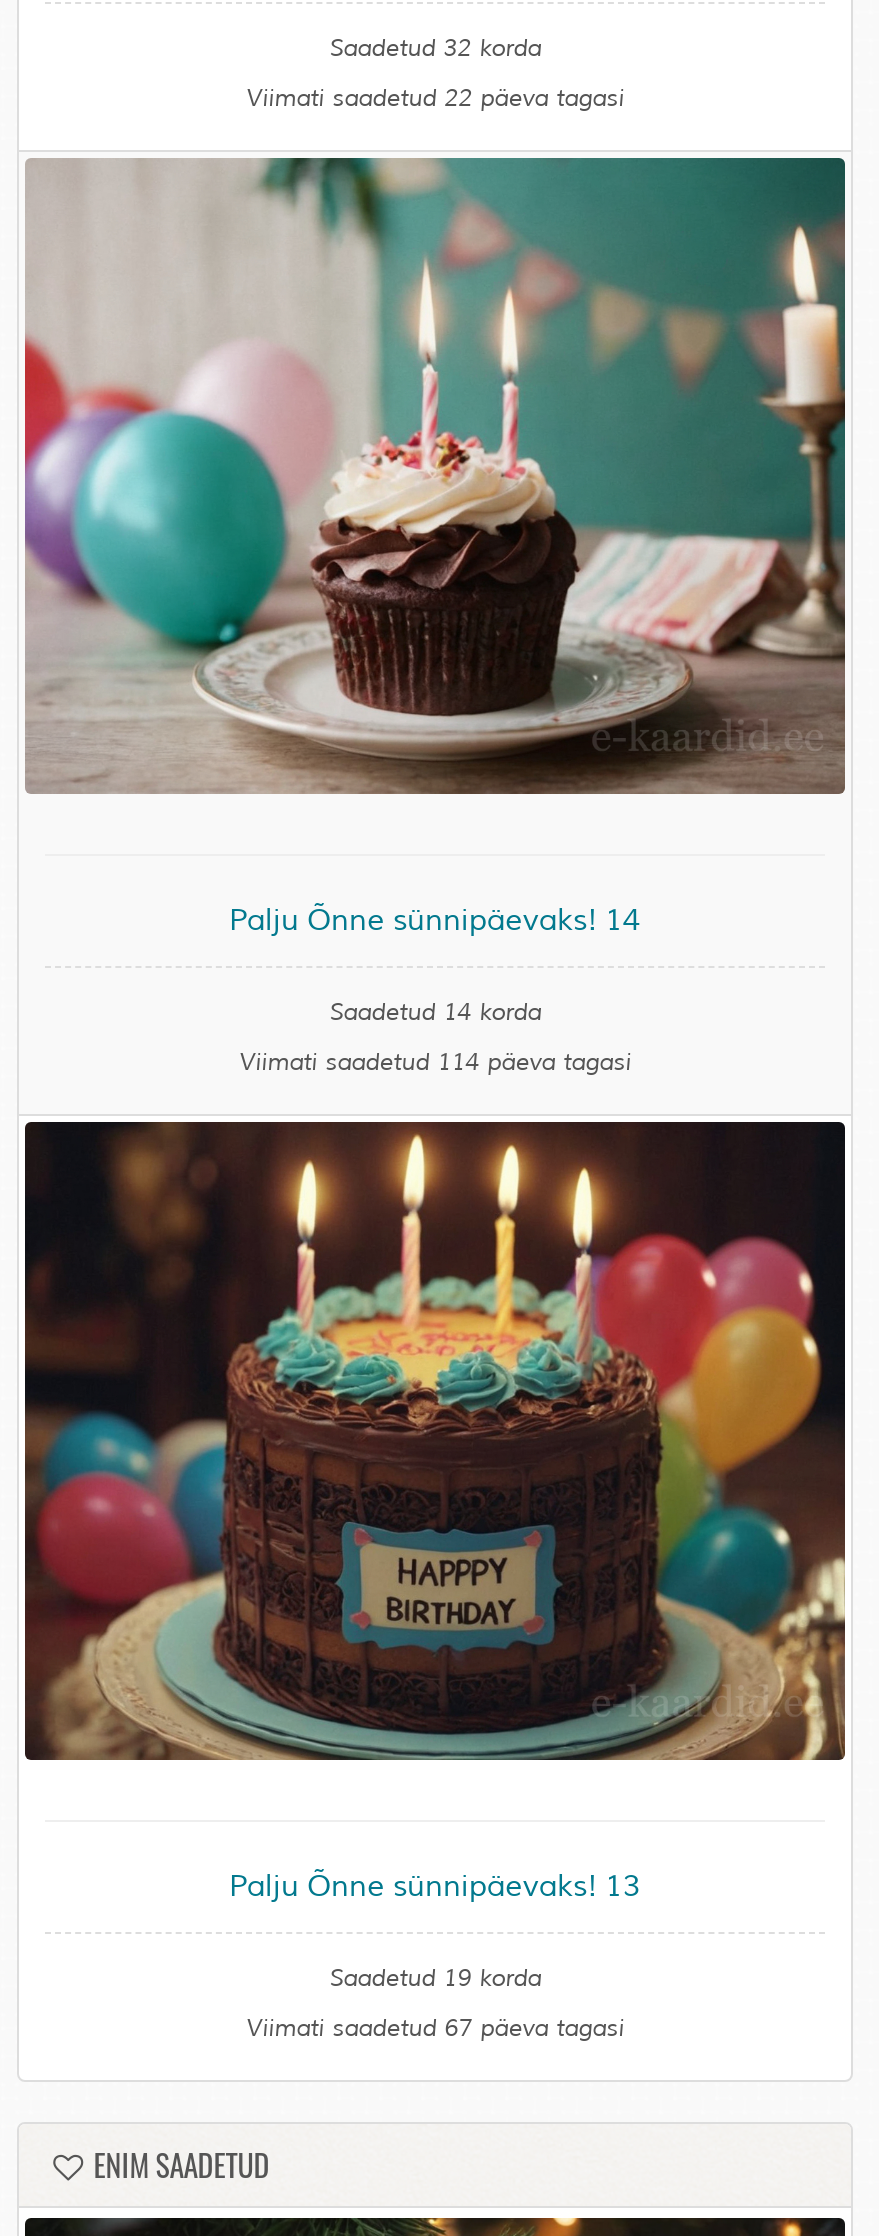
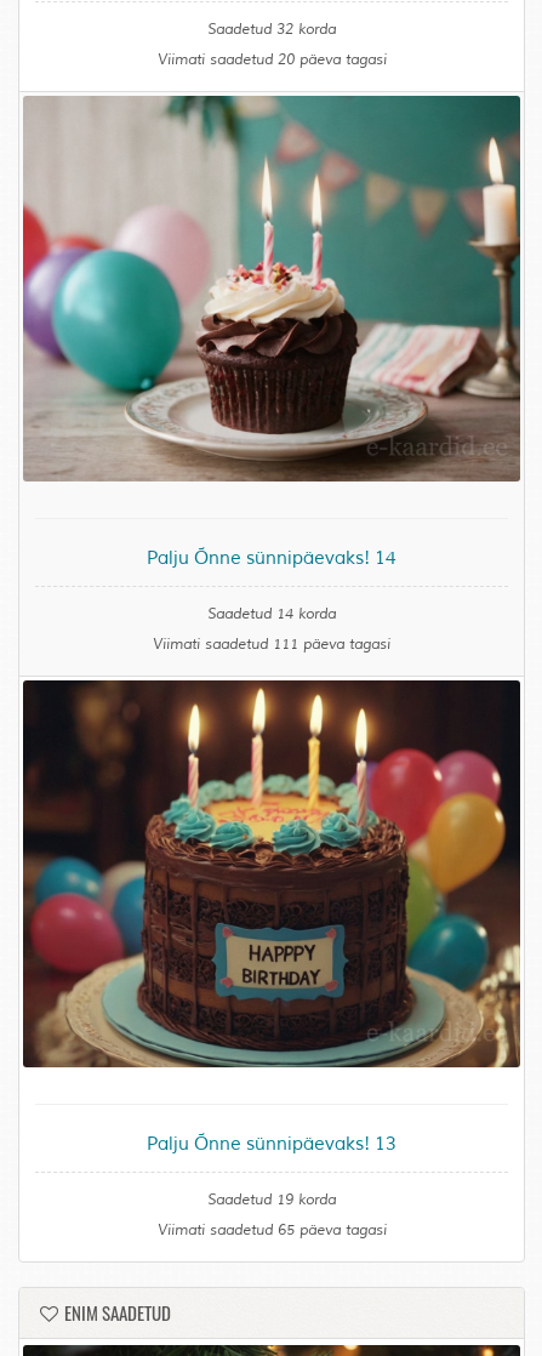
- Viimati saadetud 22 päeva tagasi
+ Viimati saadetud 20 päeva tagasi

- Viimati saadetud 114 päeva tagasi
+ Viimati saadetud 111 päeva tagasi

- Viimati saadetud 67 päeva tagasi
+ Viimati saadetud 65 päeva tagasi
